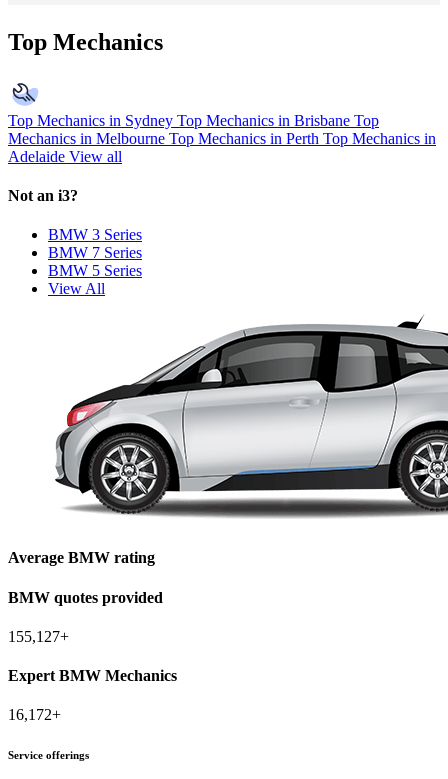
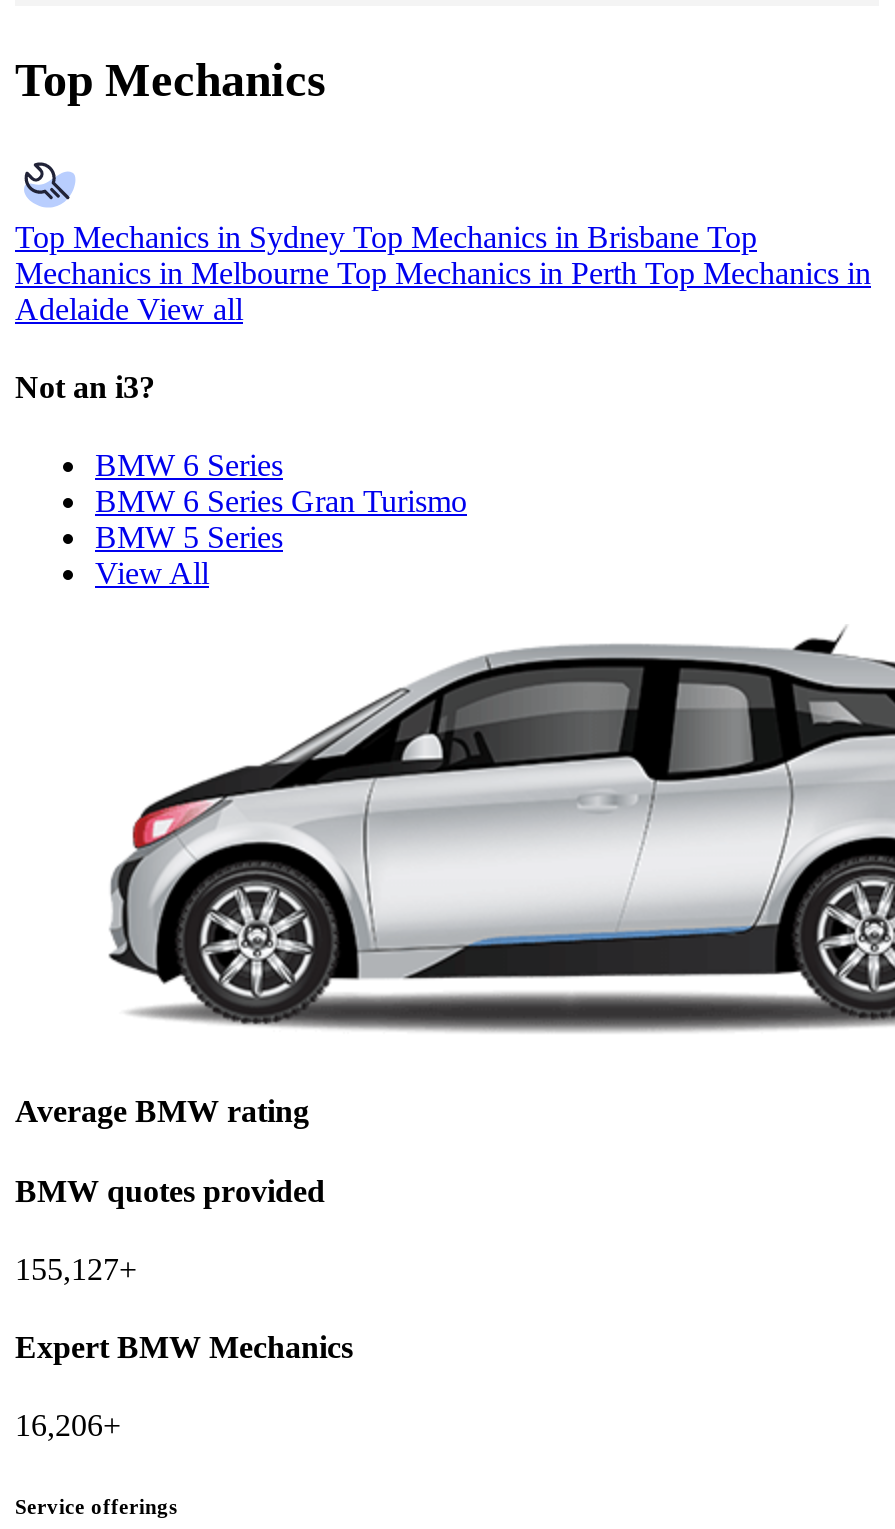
- BMW 3 Series
- BMW 7 Series
+ BMW 6 Series
+ BMW 6 Series Gran Turismo

- 16,172+
+ 16,206+
